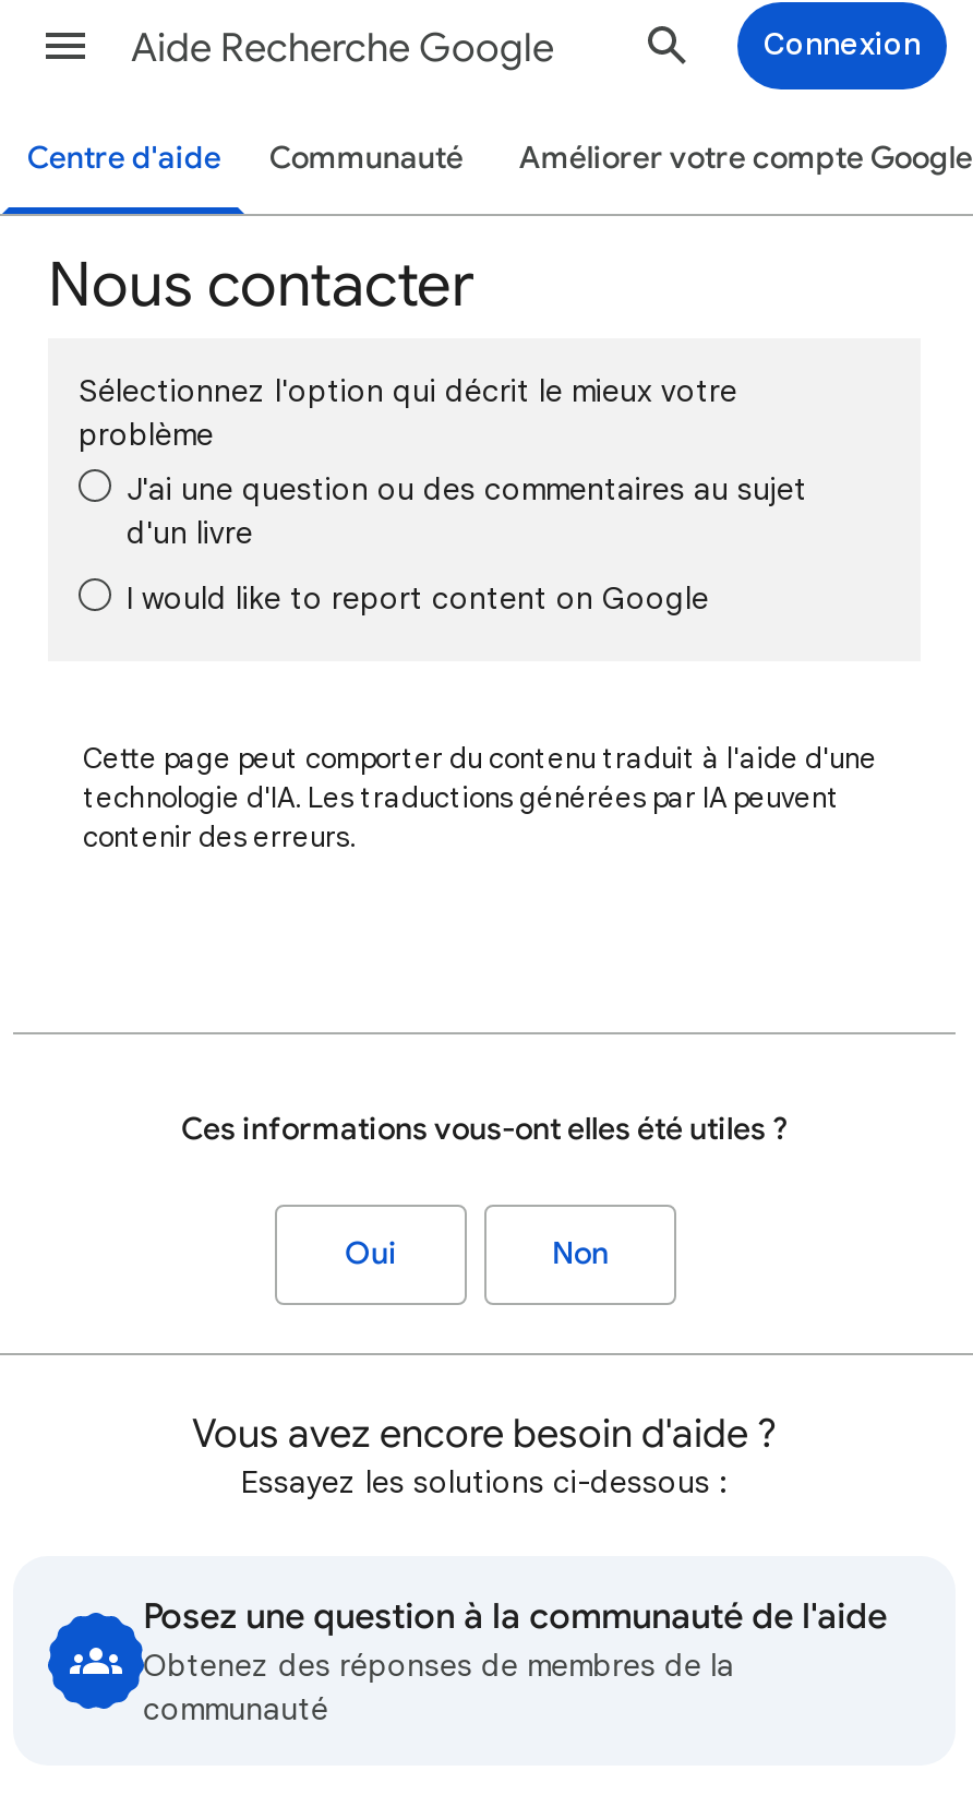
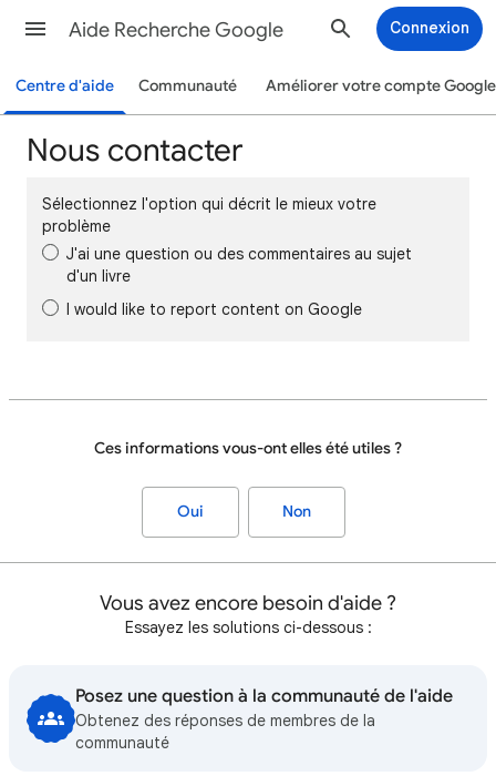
- Cette page peut comporter du contenu traduit à l'aide d'une
- technologie d'IA. Les traductions générées par IA peuvent
- contenir des erreurs.
